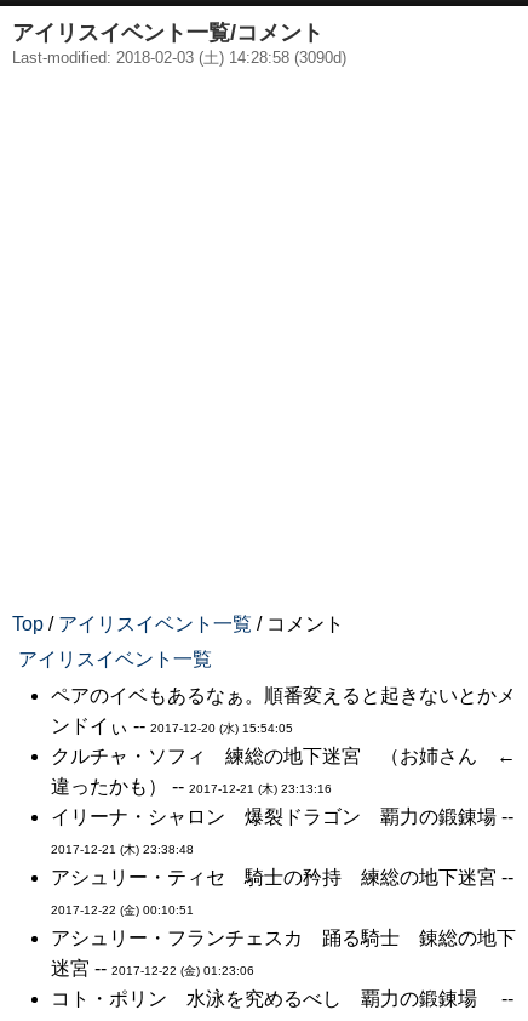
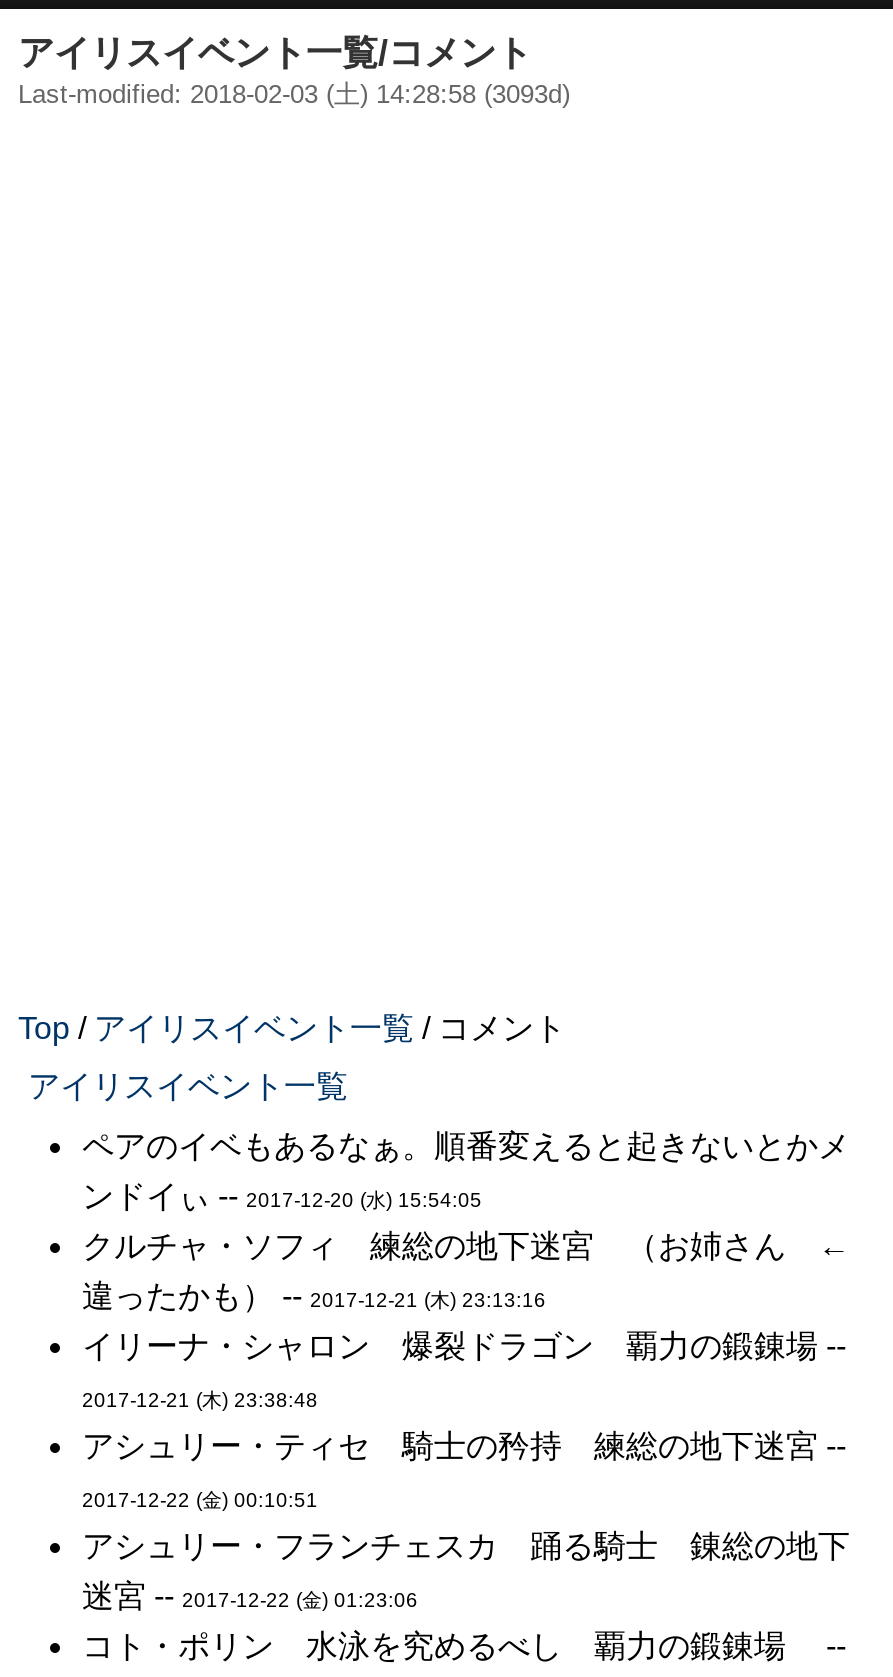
- Last-modified: 2018-02-03 (土) 14:28:58 (3090d)
+ Last-modified: 2018-02-03 (土) 14:28:58 (3093d)
